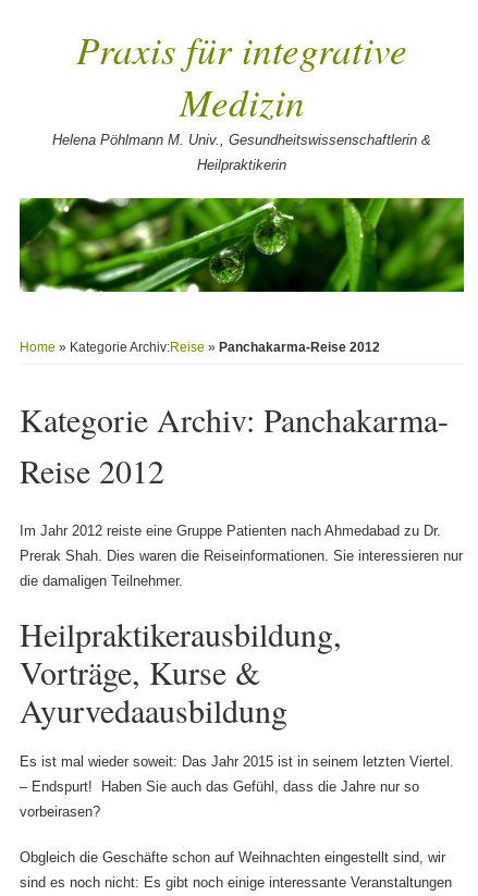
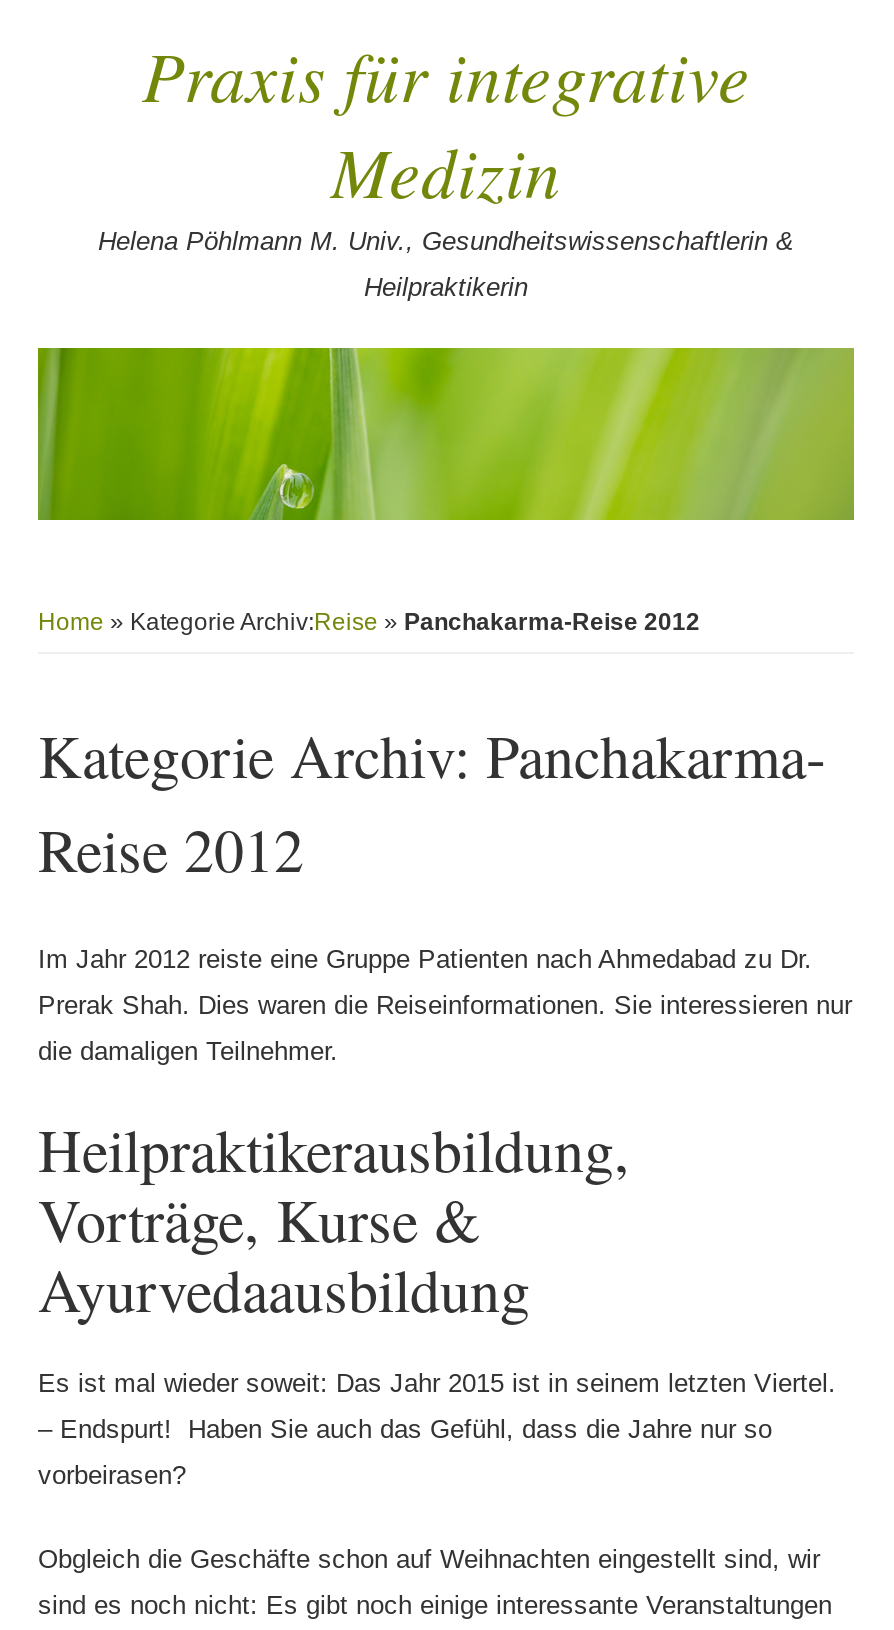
- [image]
+ [image]
